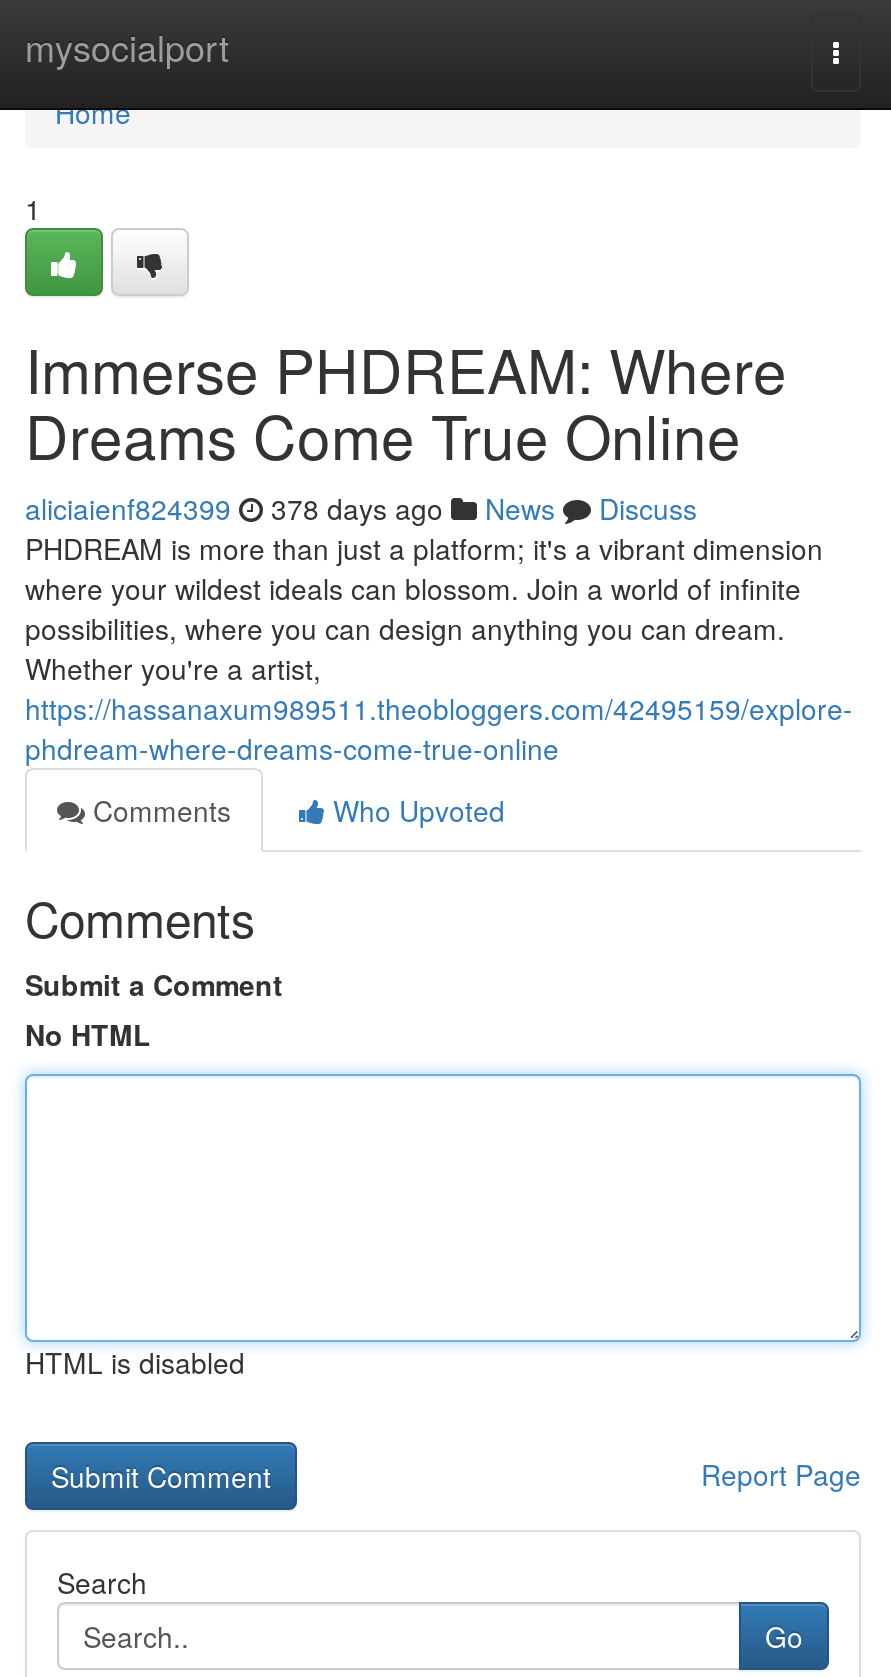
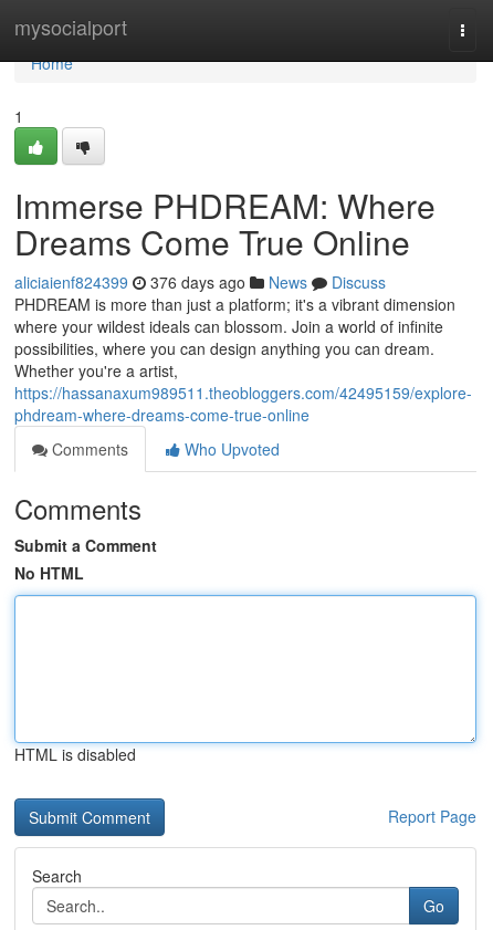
- aliciaienf824399 378 days ago News Discuss
+ aliciaienf824399 376 days ago News Discuss
